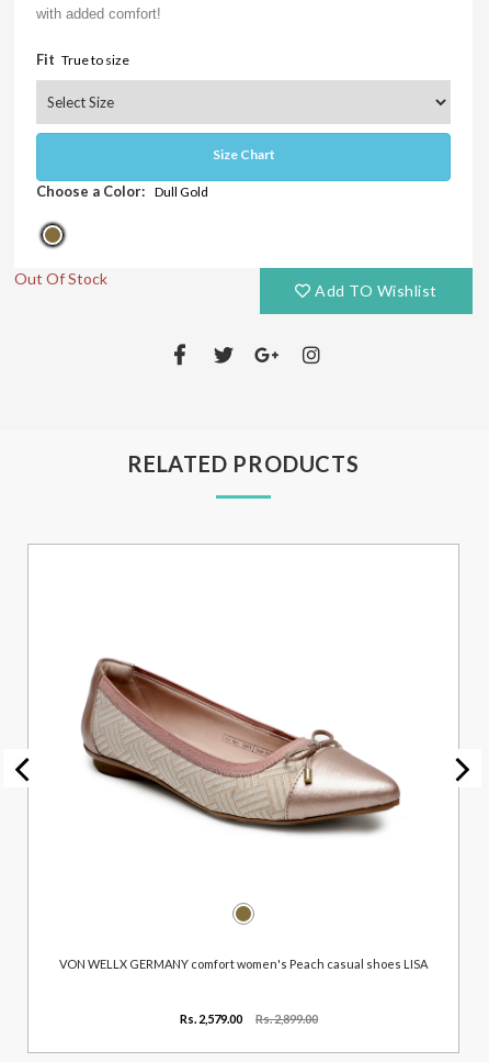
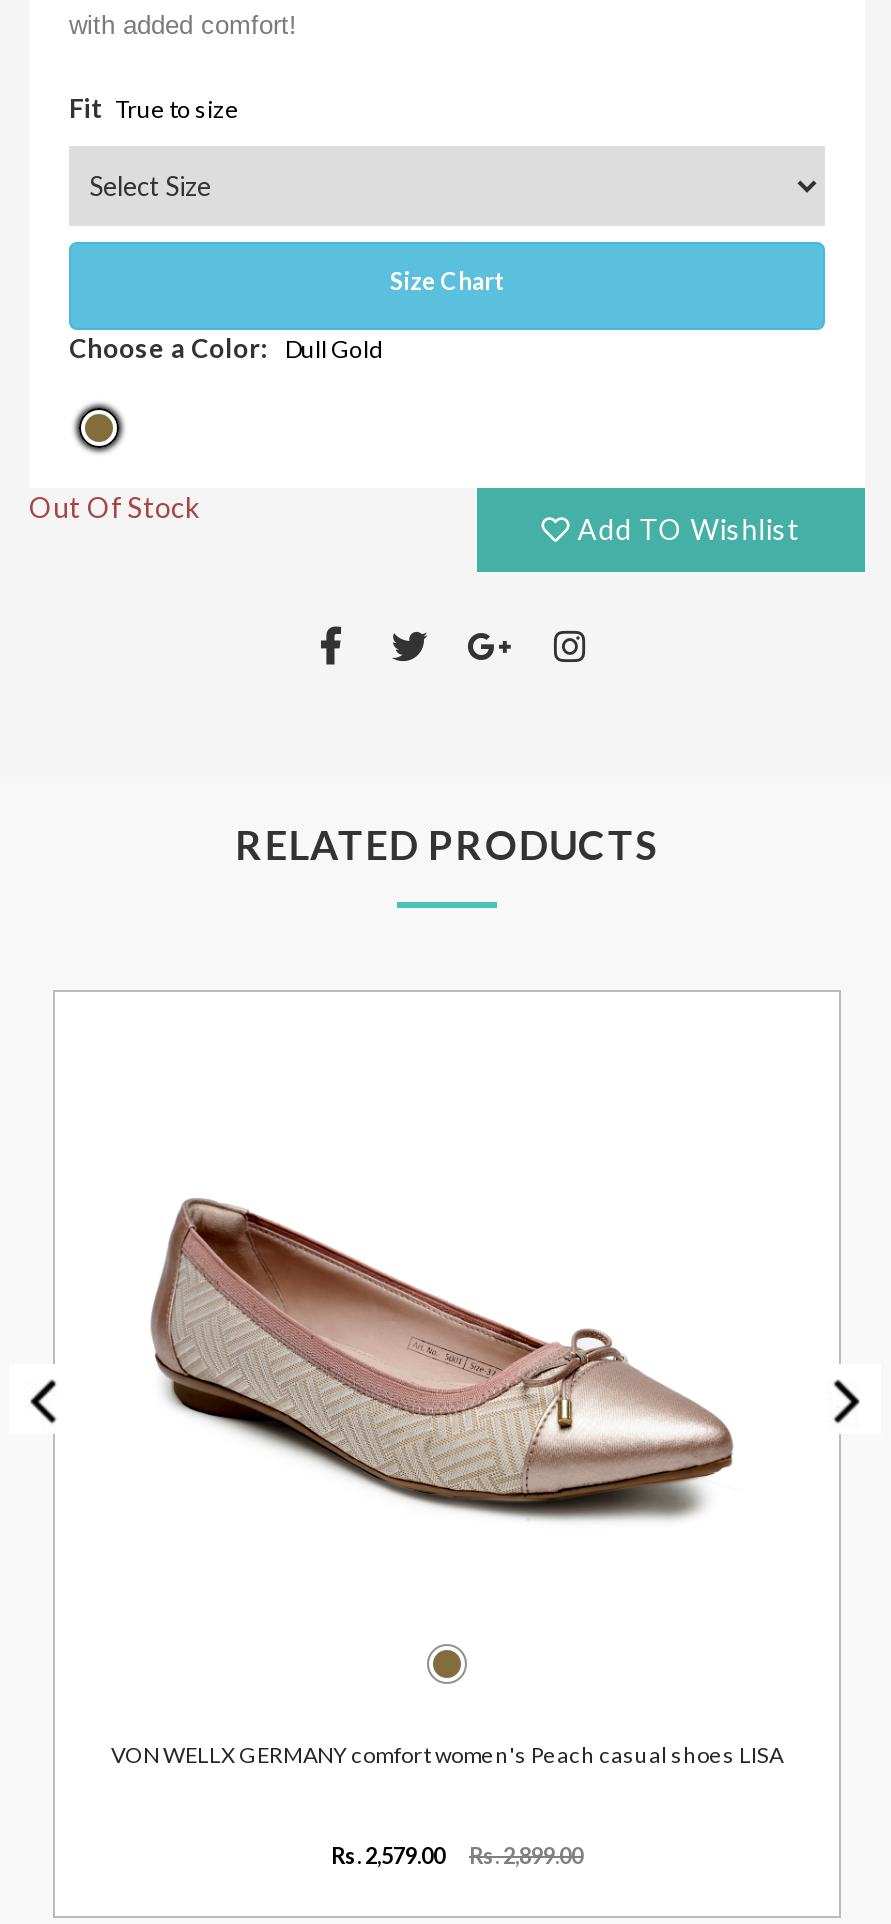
- VON WELLX GERMANY comfort women's Peach casual shoes LISA
+ VON WELLX GERMANY comfort women's Black casual shoes LISA
